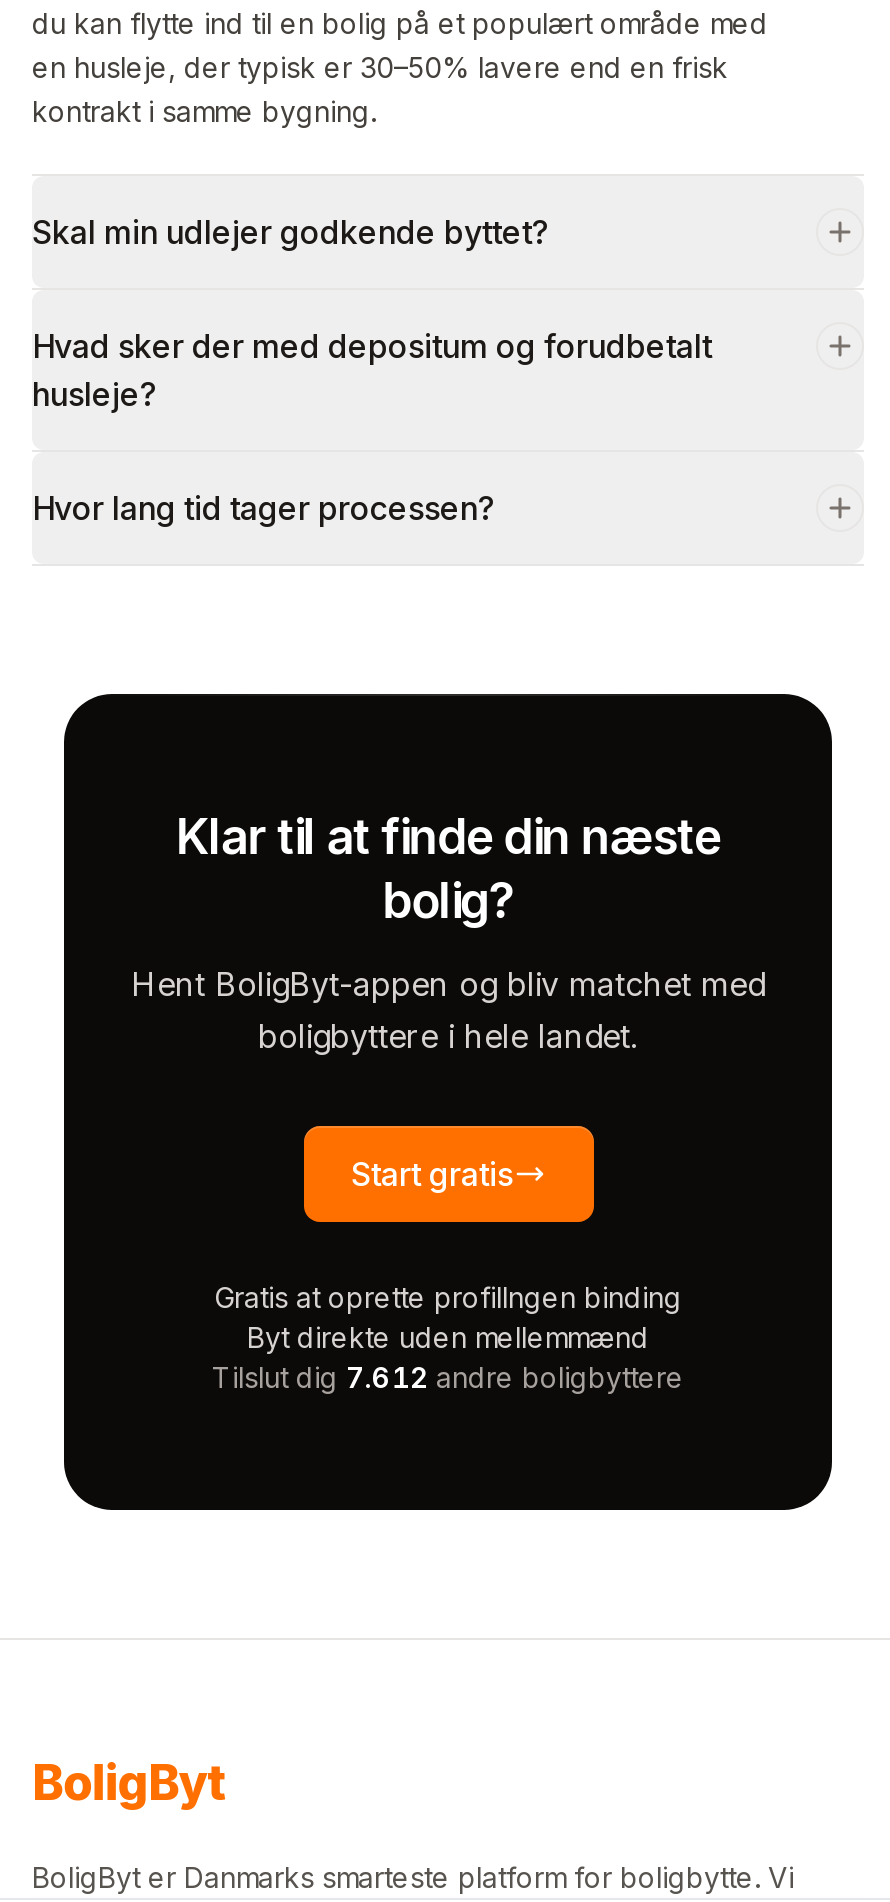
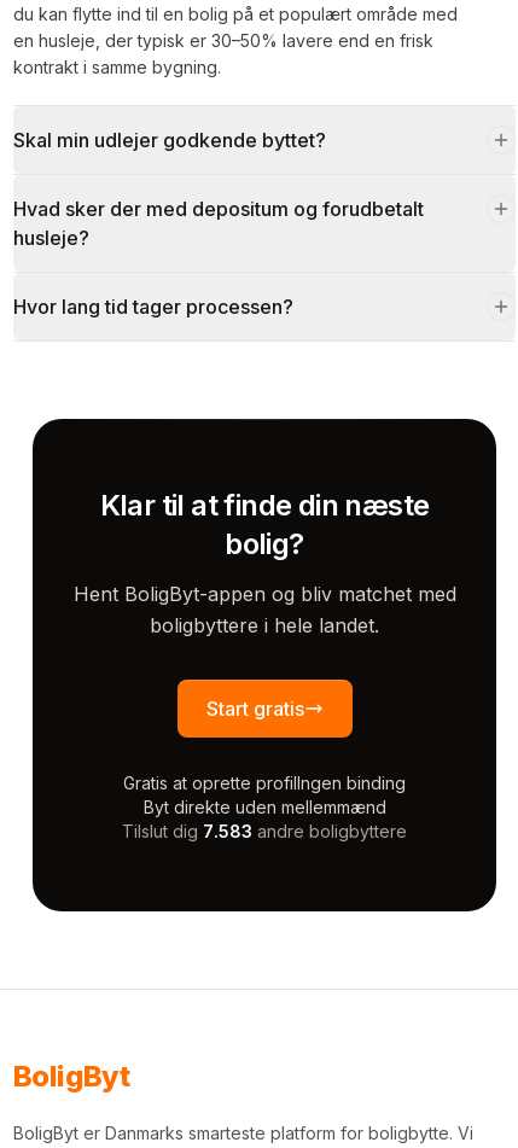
- Tilslut dig 7.612 andre boligbyttere
+ Tilslut dig 7.583 andre boligbyttere
